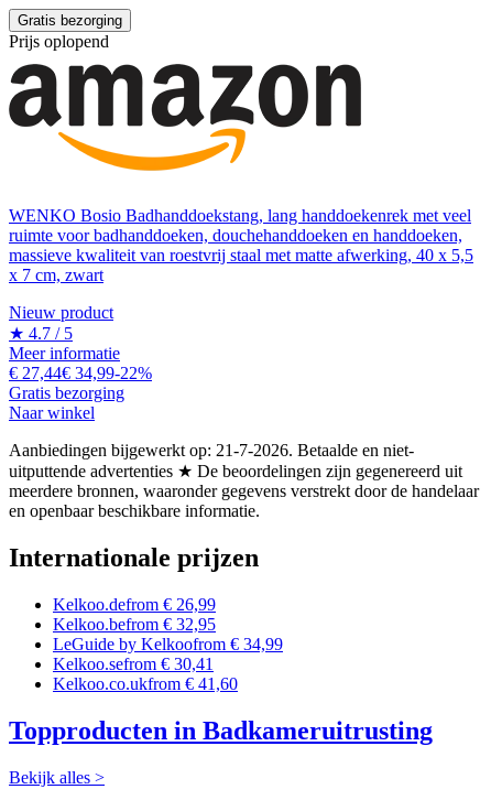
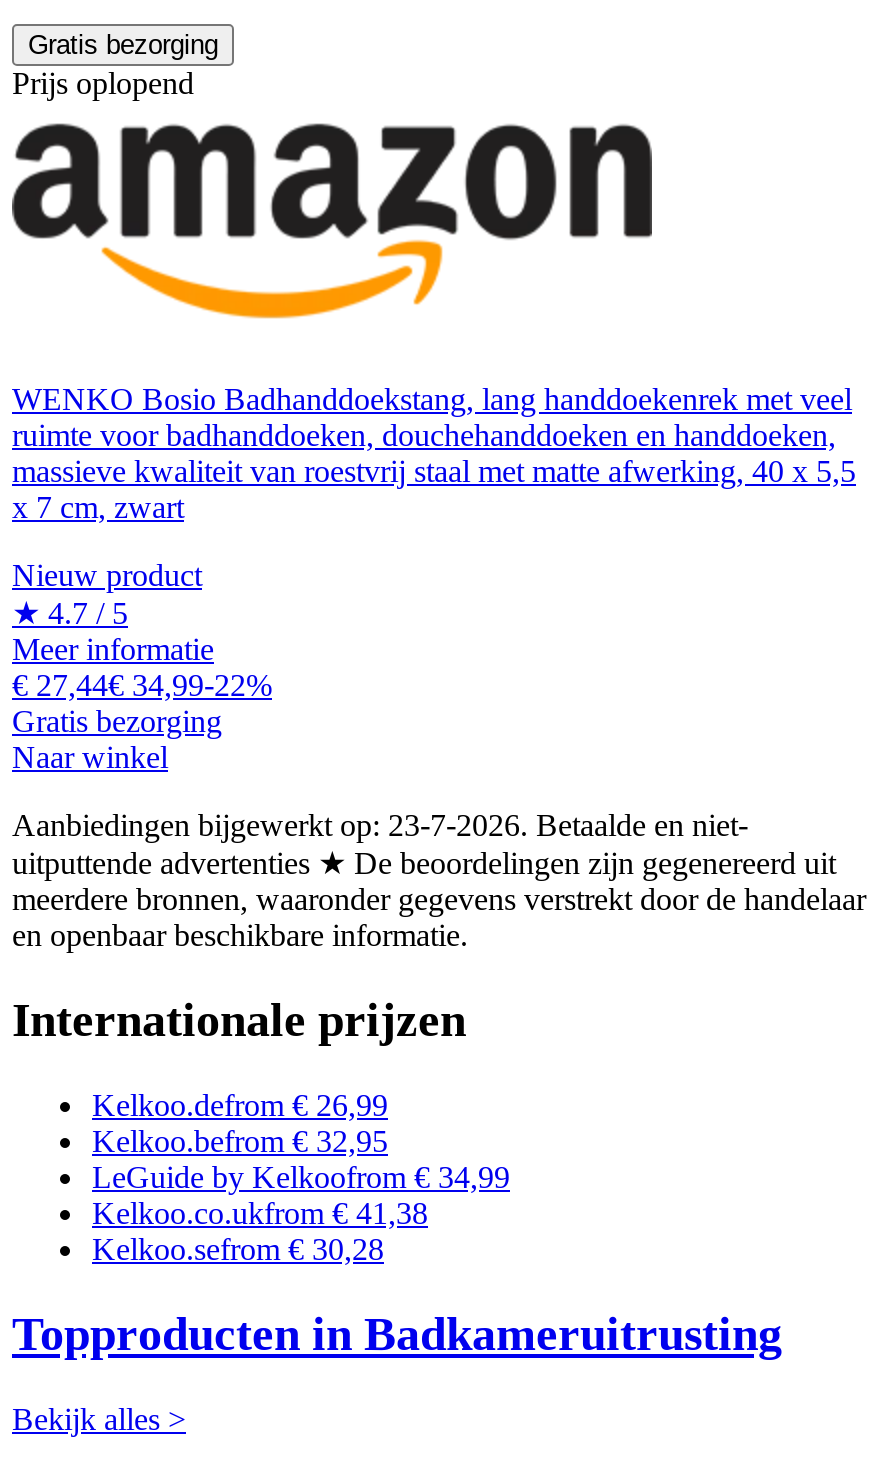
- Aanbiedingen bijgewerkt op: 21-7-2026. Betaalde en niet-
+ Aanbiedingen bijgewerkt op: 23-7-2026. Betaalde en niet-

- Kelkoo.sefrom € 30,41
+ Kelkoo.co.ukfrom € 41,38

- Kelkoo.co.ukfrom € 41,60
+ Kelkoo.sefrom € 30,28
